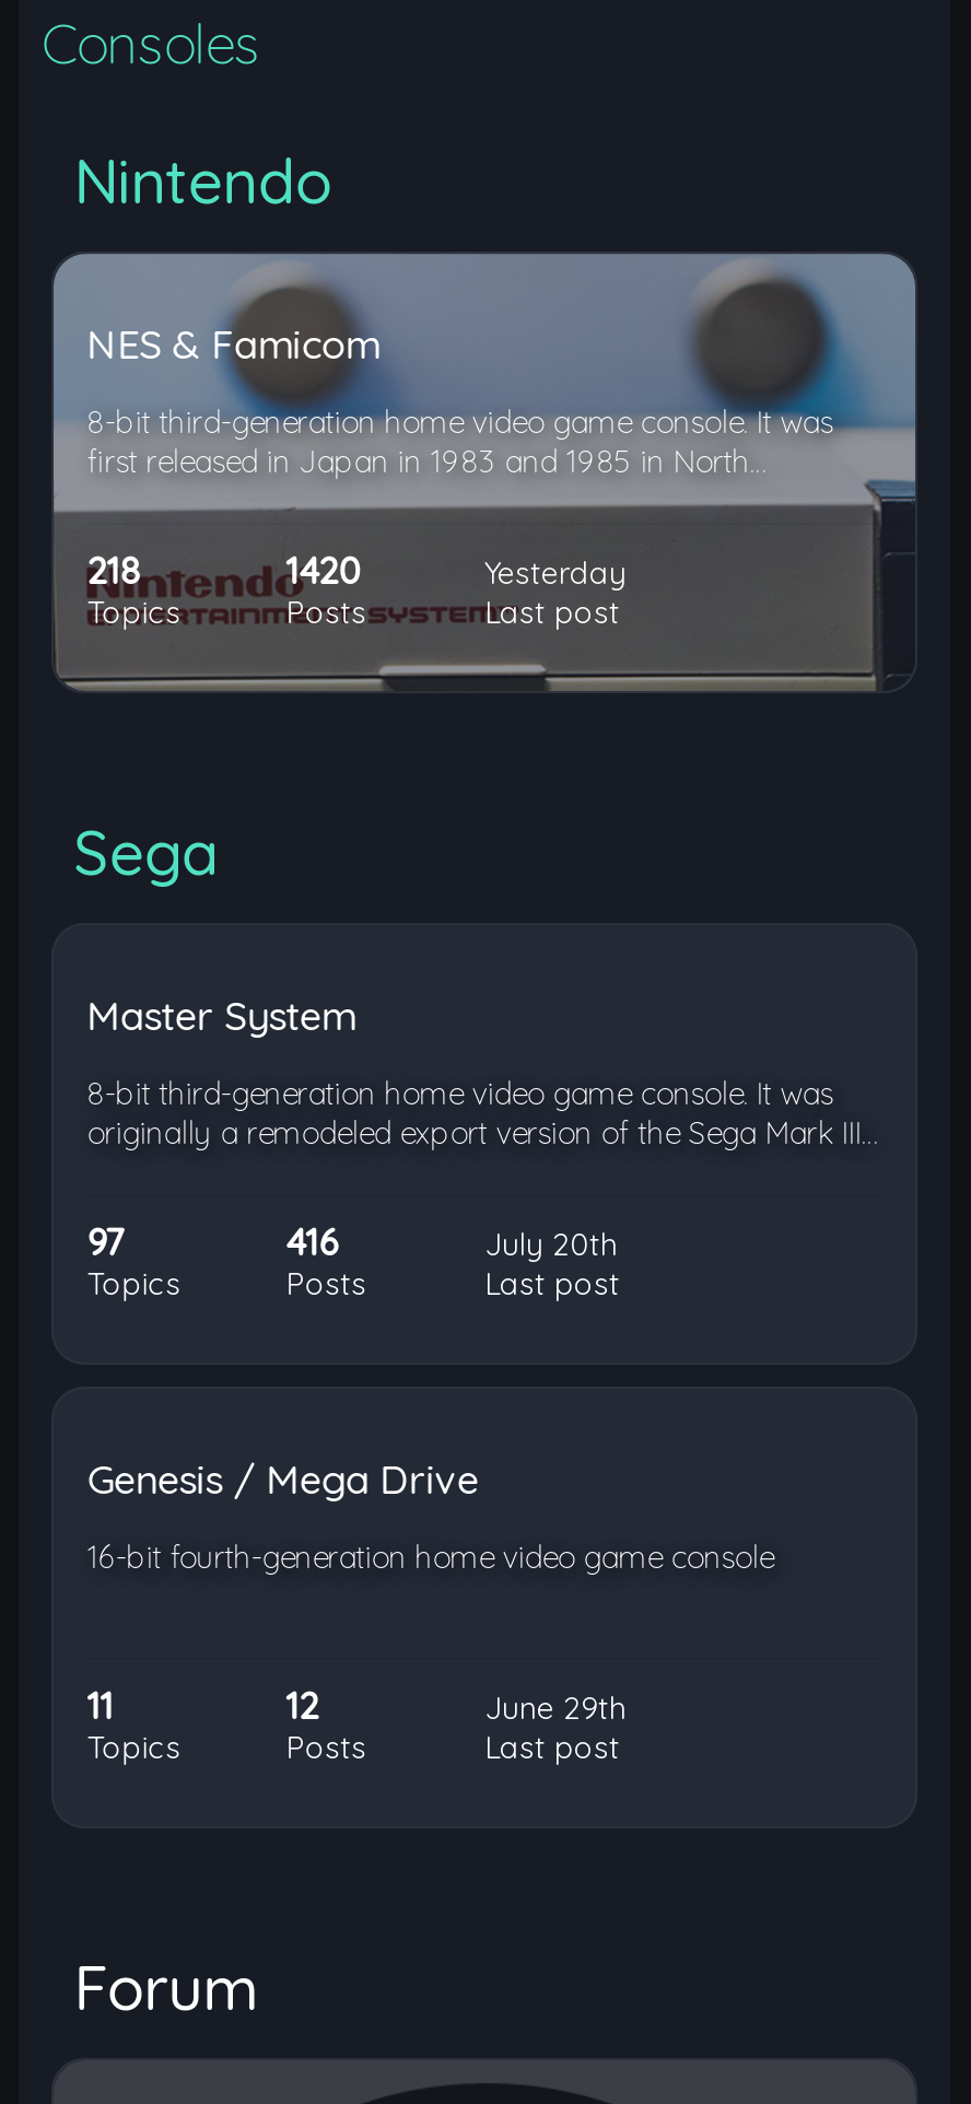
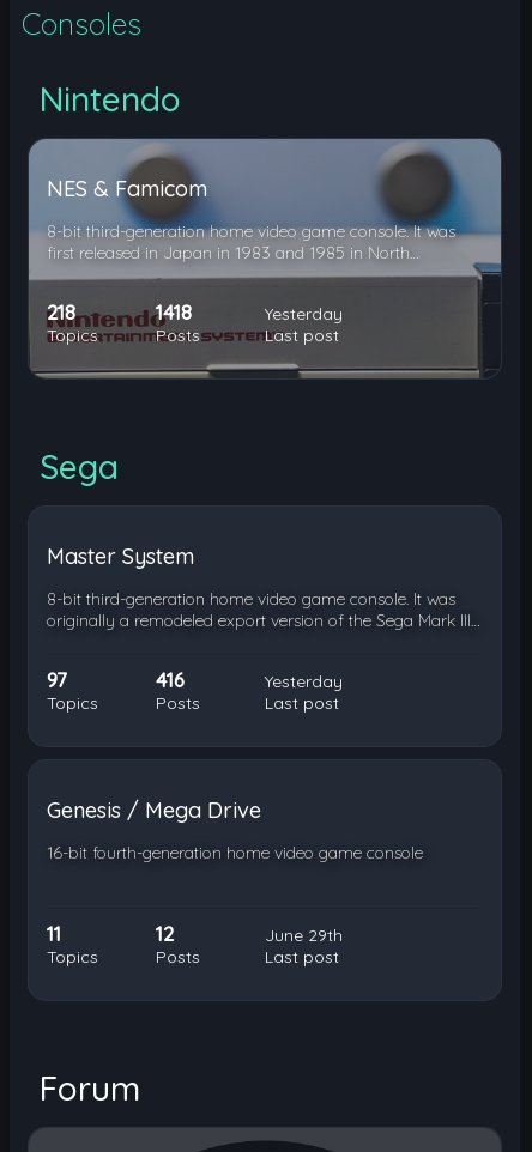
- 1420
+ 1418

- July 20th
+ Yesterday
